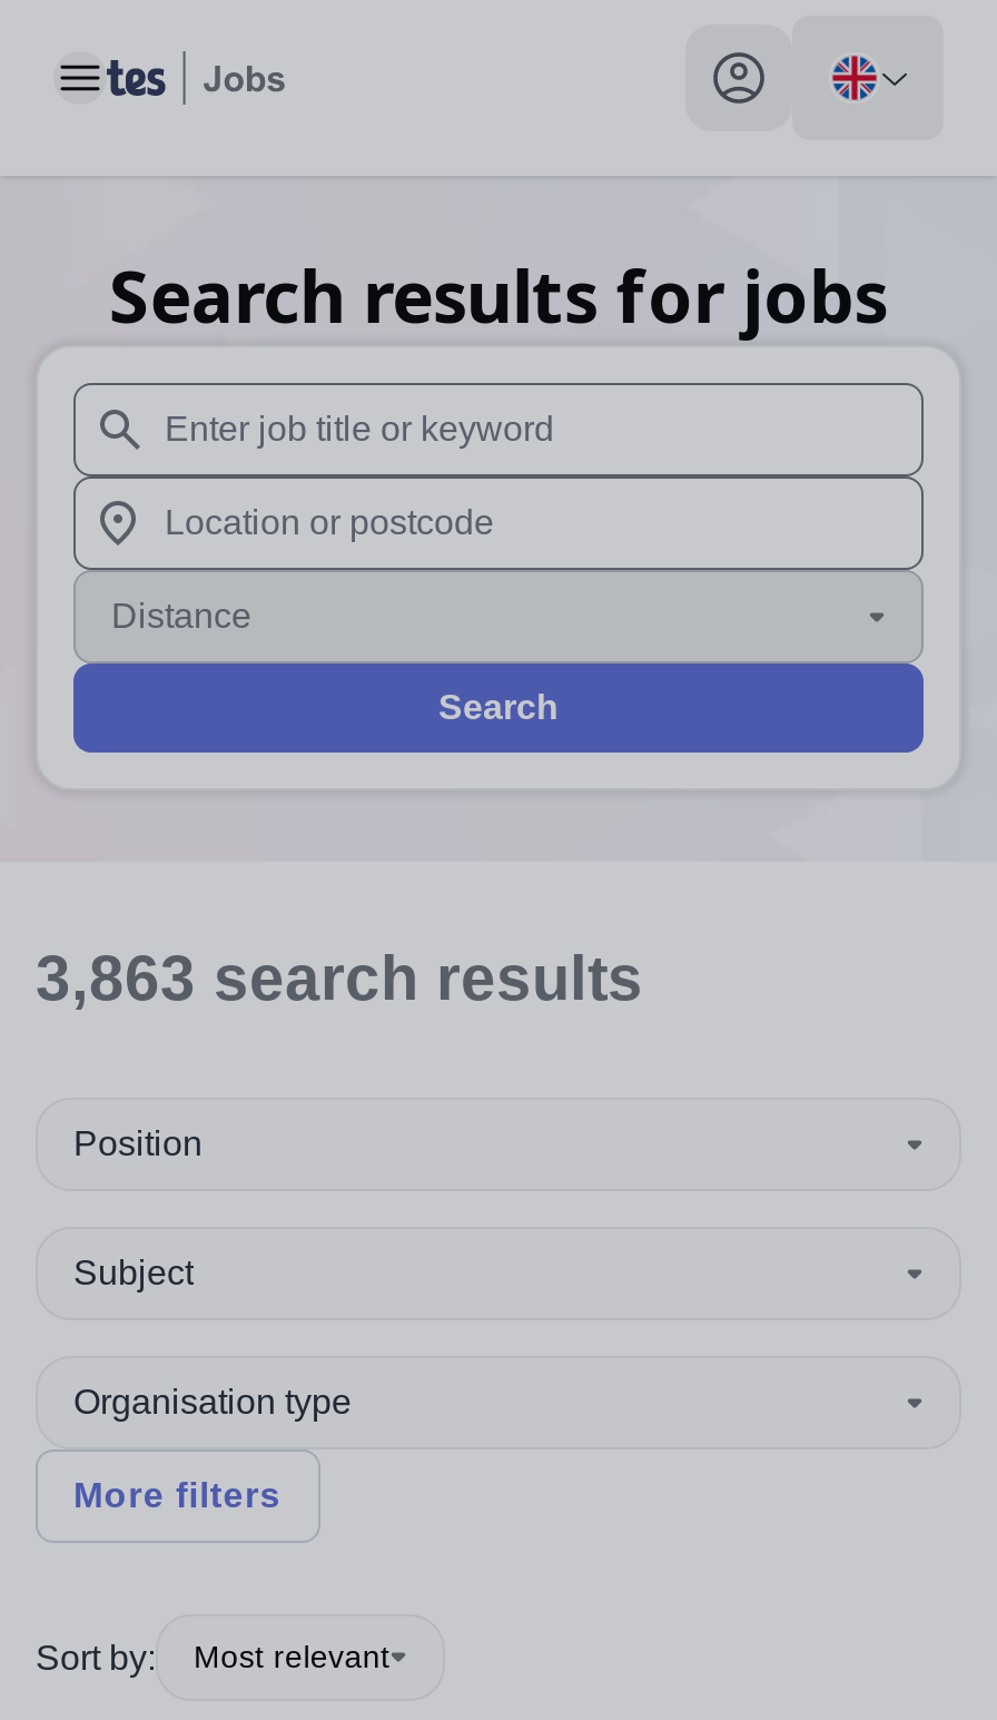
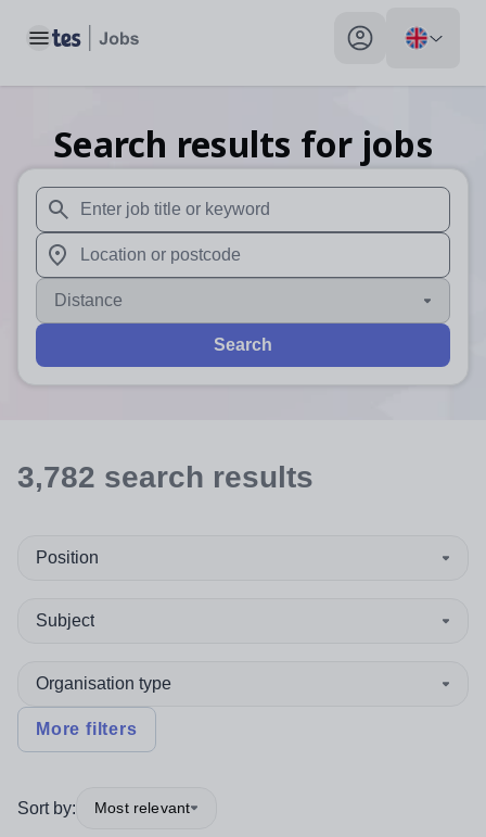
- 3,863 search results
+ 3,782 search results
